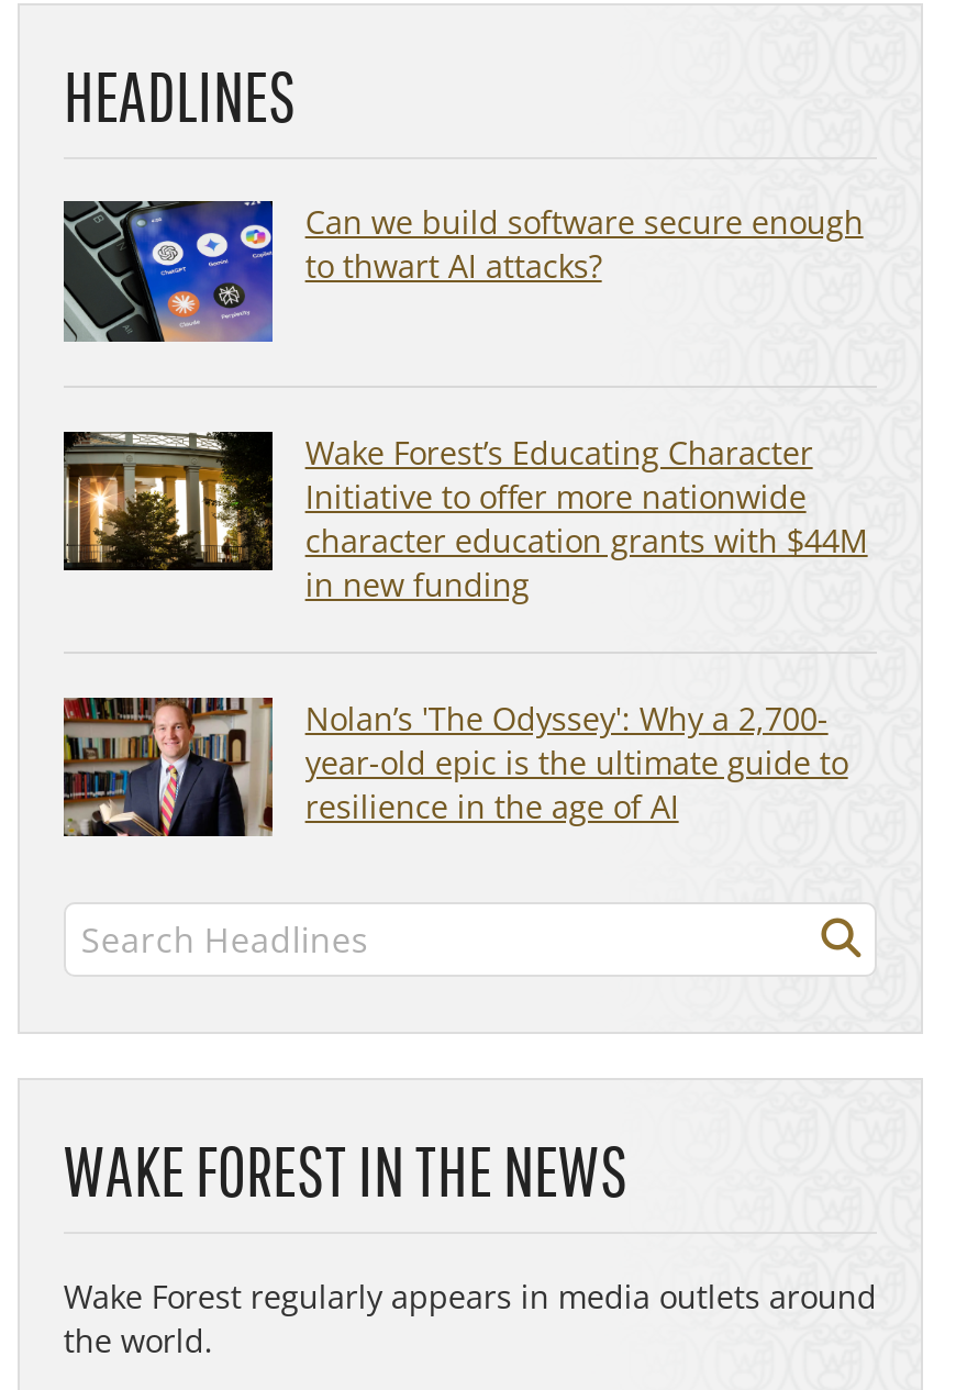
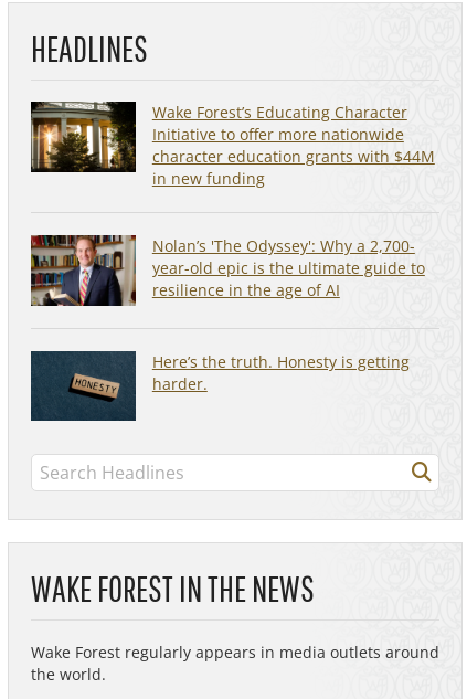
- [image]
- Can we build software secure enough
- to thwart AI attacks?

moved up: [image] | Wake Forest’s Educating Character | Initiative to offer more nationwide | character education grants with $44M | in new funding | Nolan’s 'The Odyssey': Why a 2,700- | year-old epic is the ultimate guide to | resilience in the age of AI

+ [image]
+ Here’s the truth. Honesty is getting
+ harder.
